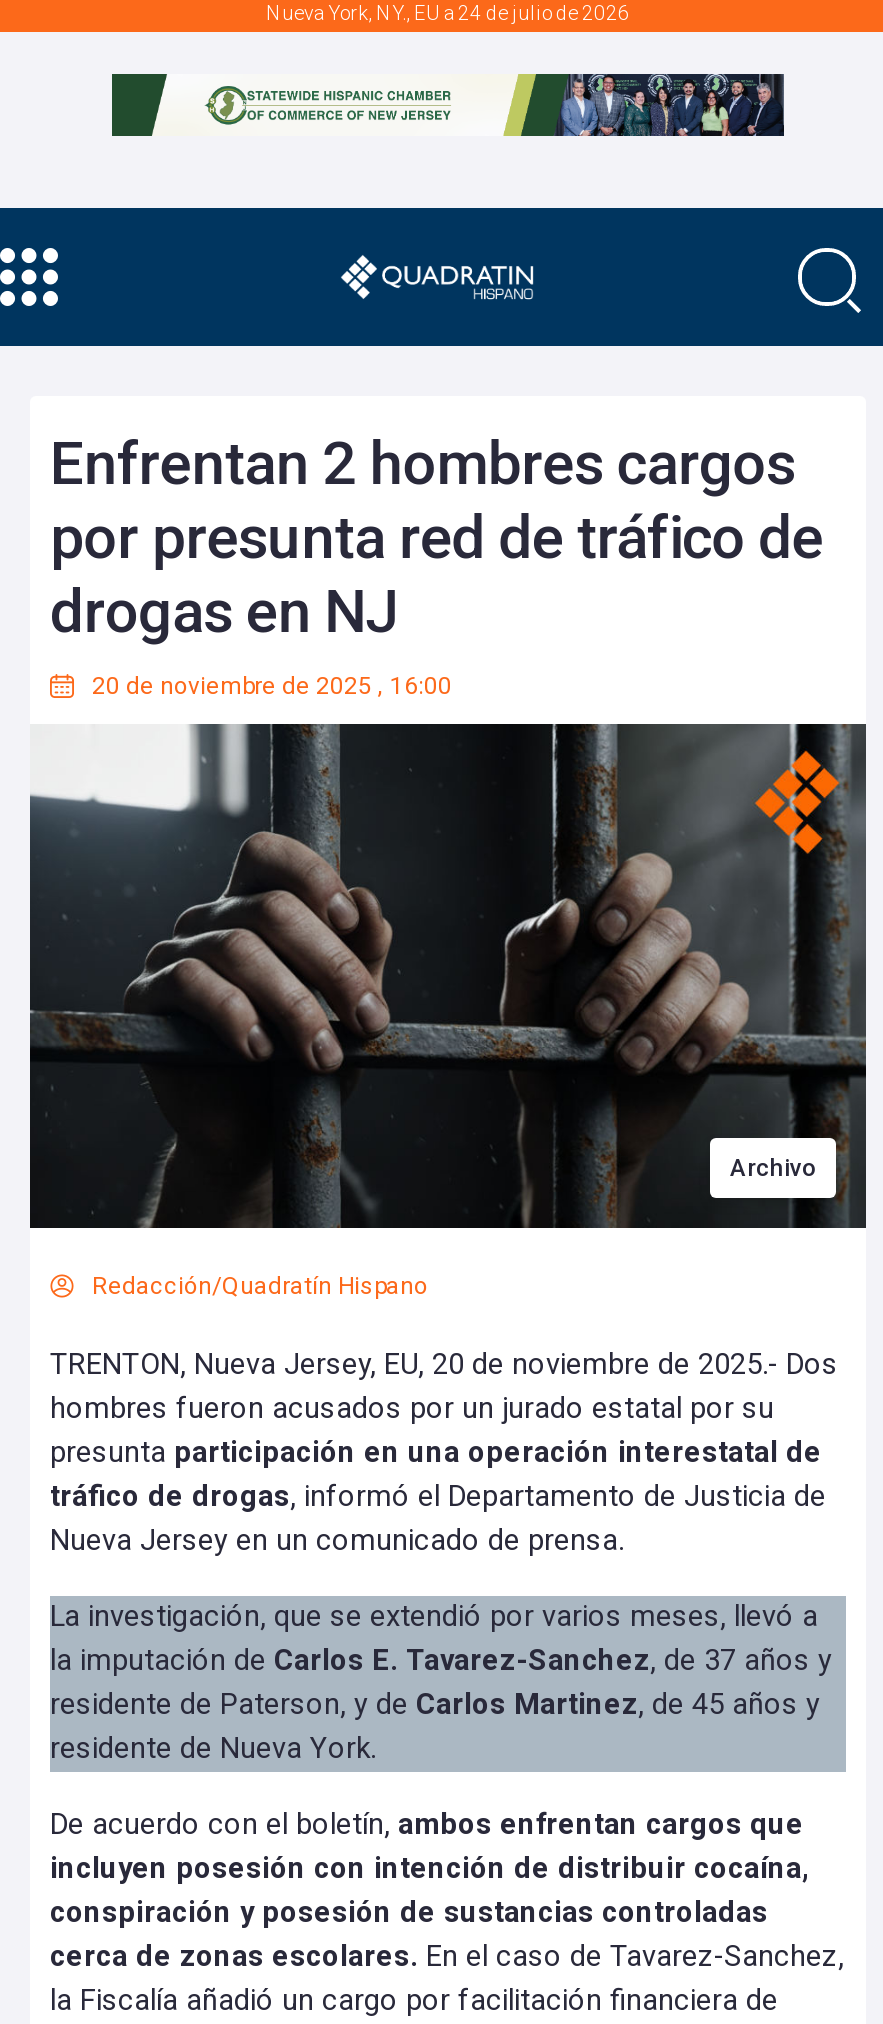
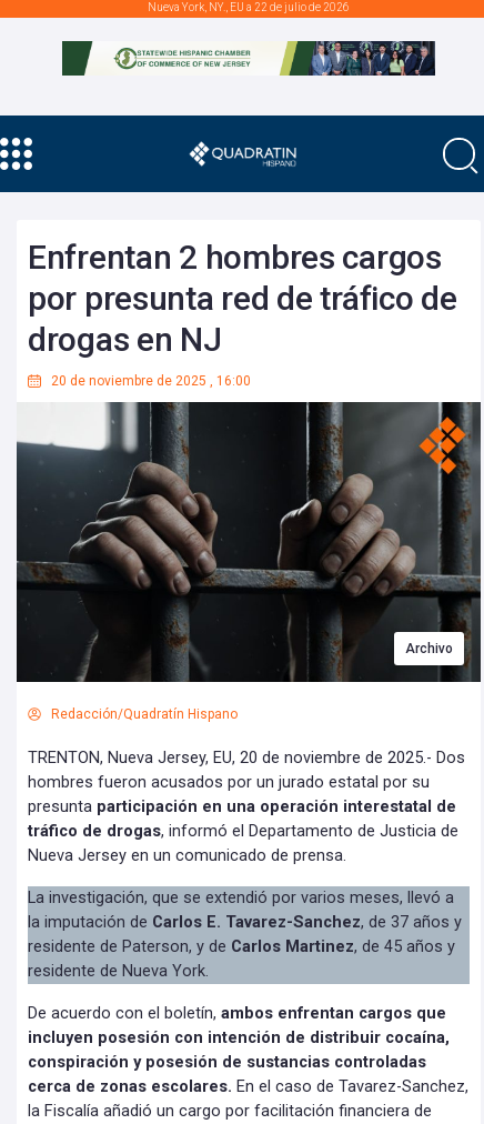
- Nueva York, NY., EU a 24 de julio de 2026
+ Nueva York, NY., EU a 22 de julio de 2026
